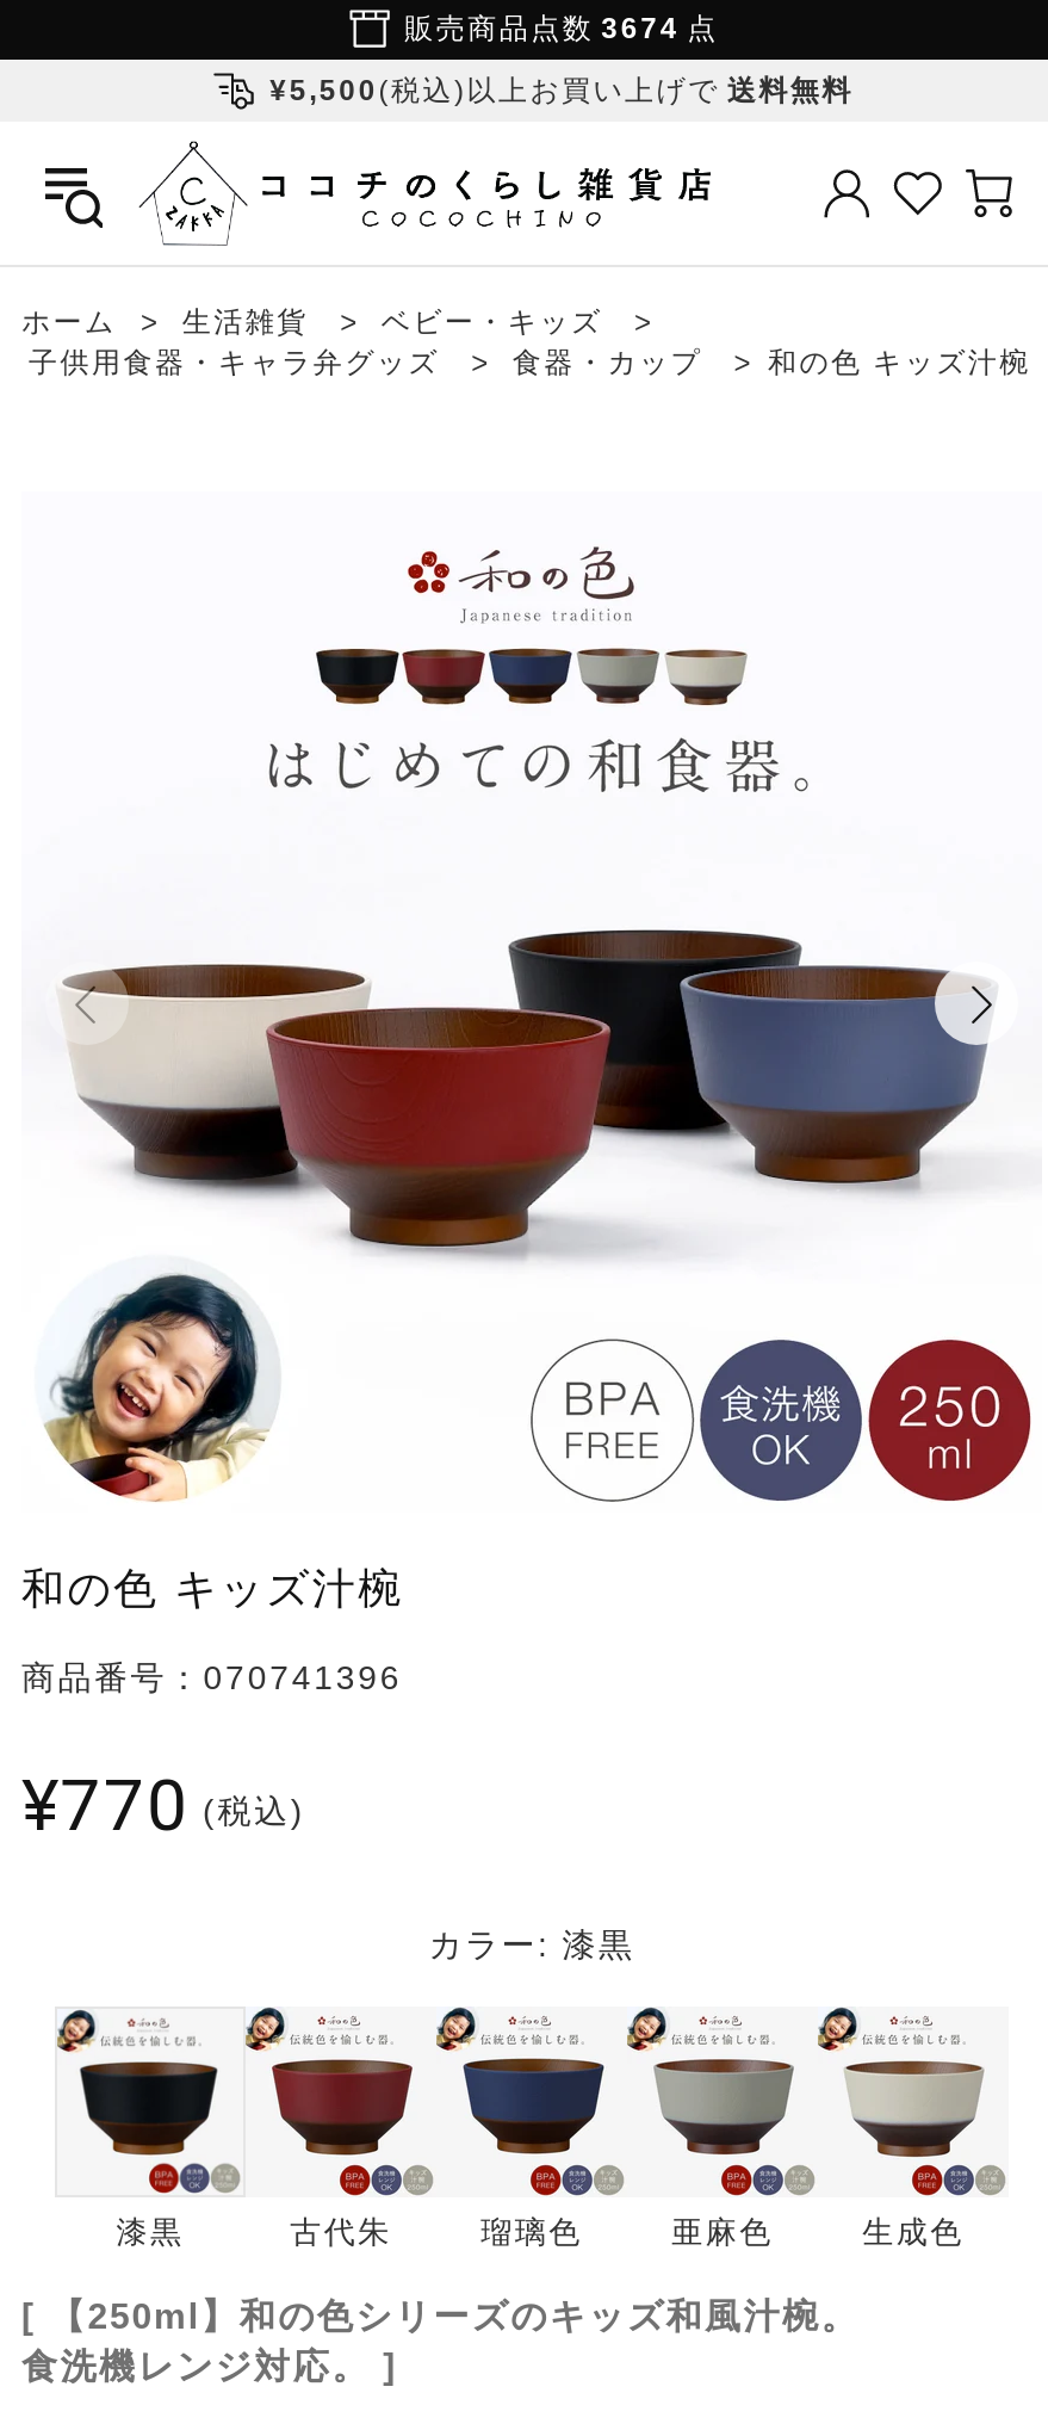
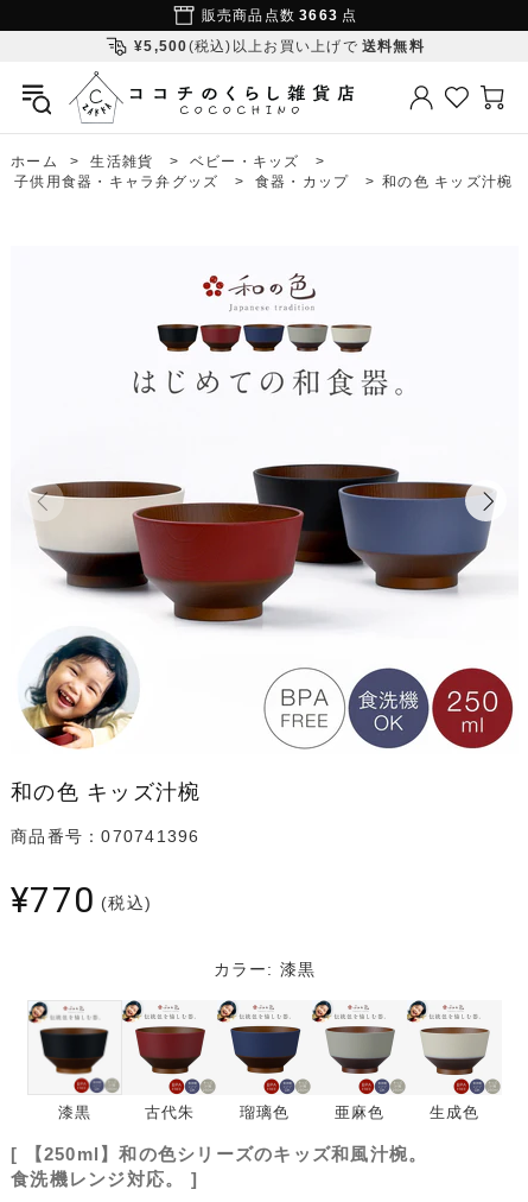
- 販売商品点数 3674 点
+ 販売商品点数 3663 点
